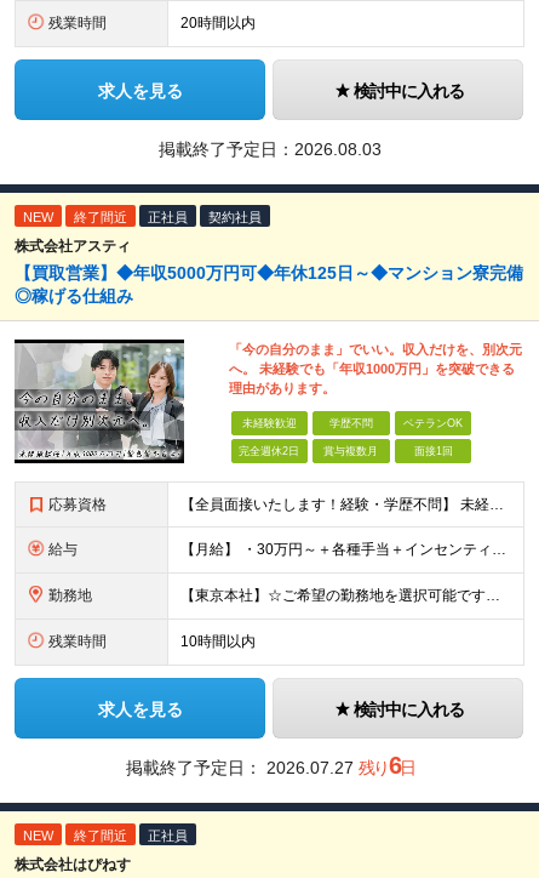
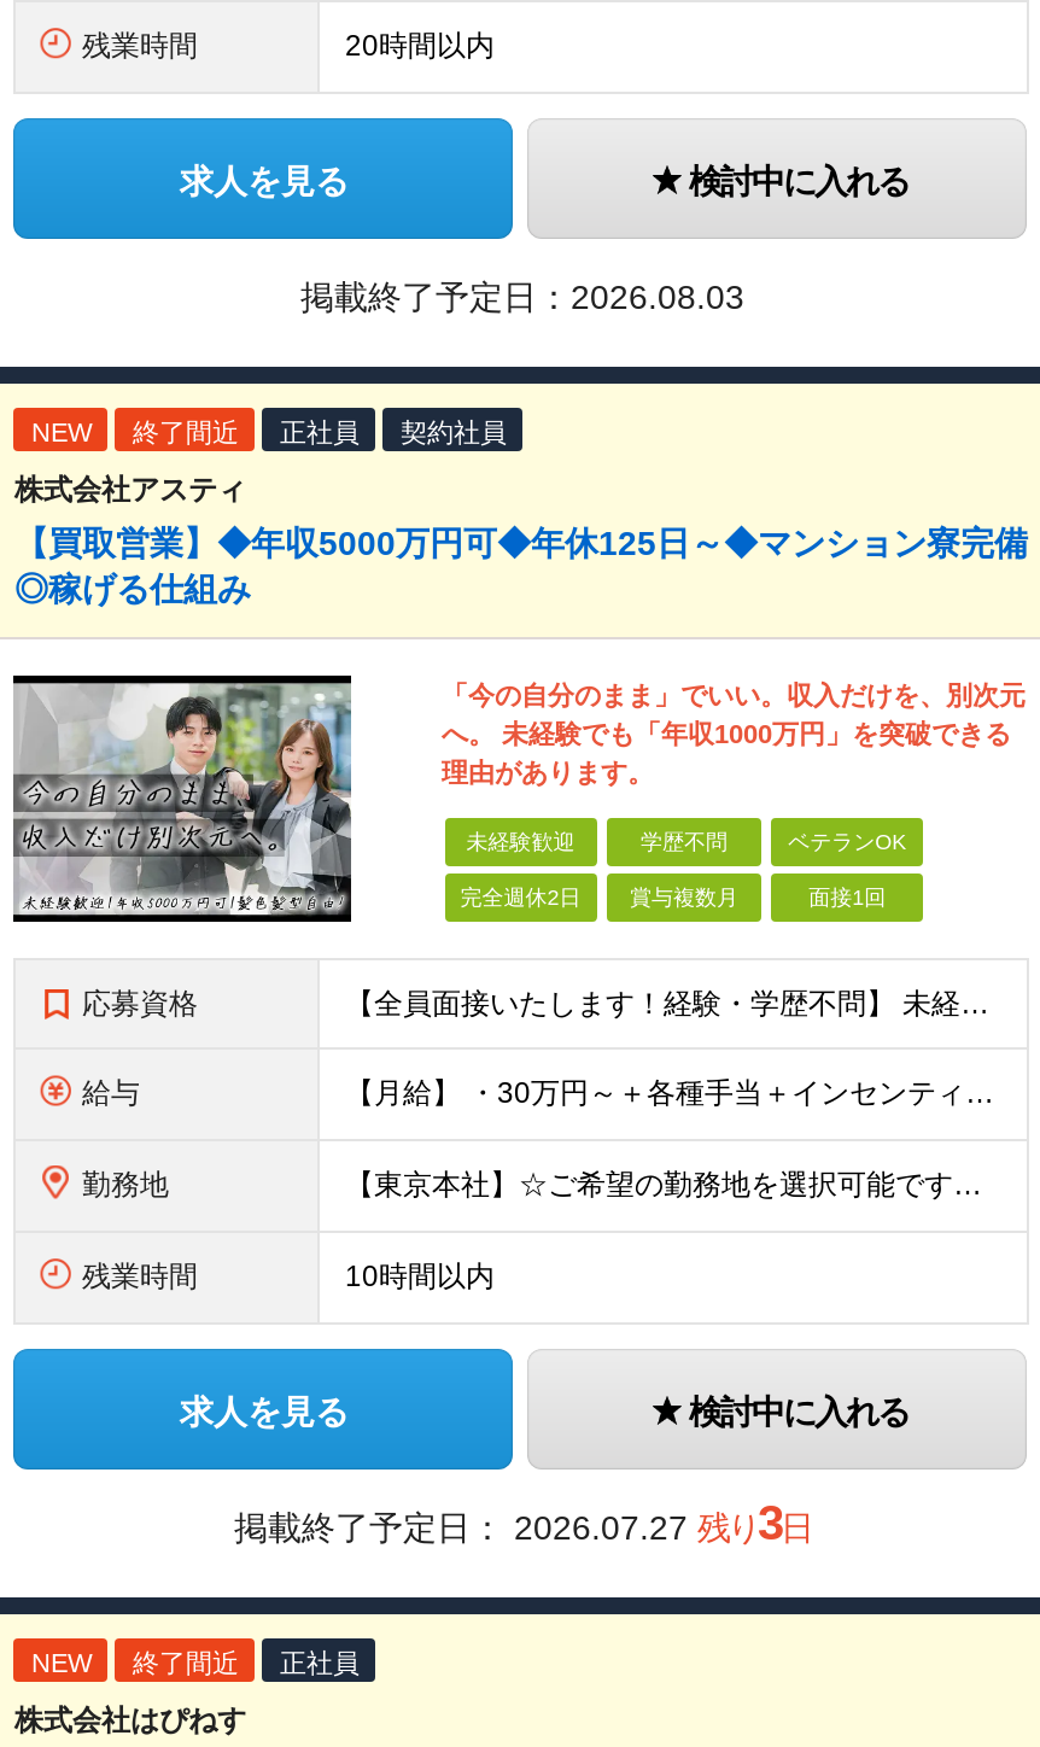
- 掲載終了予定日：2026.07.27 残り6日
+ 掲載終了予定日：2026.07.27 残り3日
